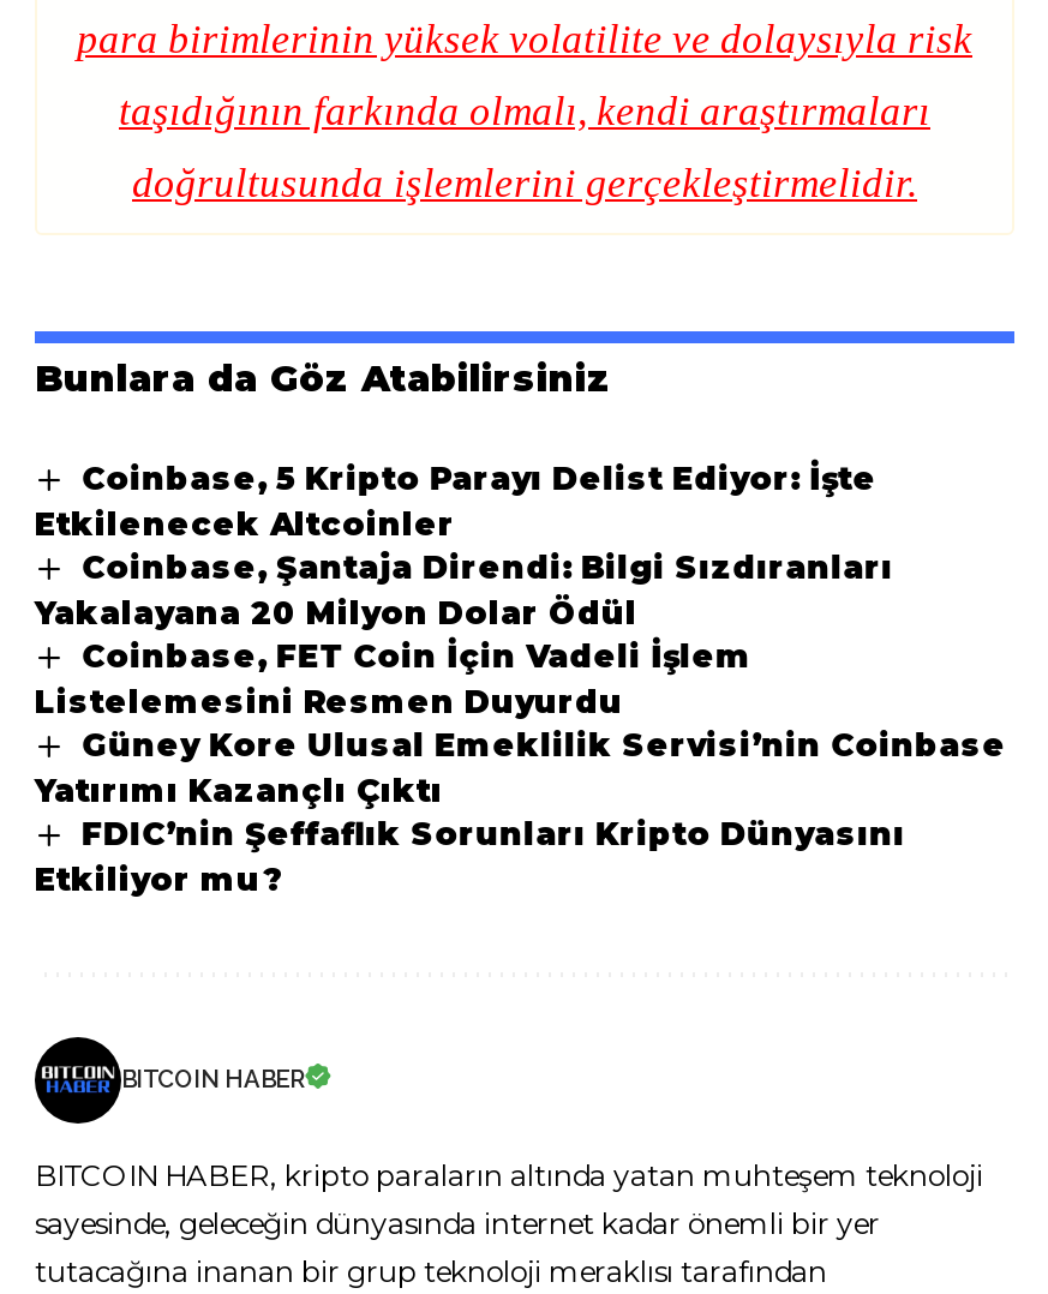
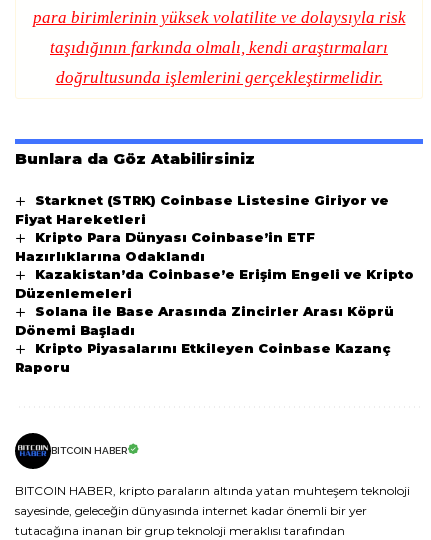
- Coinbase, 5 Kripto Parayı Delist Ediyor: İşte
- Etkilenecek Altcoinler
- Coinbase, Şantaja Direndi: Bilgi Sızdıranları
- Yakalayana 20 Milyon Dolar Ödül
- Coinbase, FET Coin İçin Vadeli İşlem
- Listelemesini Resmen Duyurdu
- Güney Kore Ulusal Emeklilik Servisi’nin Coinbase
- Yatırımı Kazançlı Çıktı
- FDIC’nin Şeffaflık Sorunları Kripto Dünyasını
- Etkiliyor mu?
+ Starknet (STRK) Coinbase Listesine Giriyor ve
+ Fiyat Hareketleri
+ Kripto Para Dünyası Coinbase’in ETF
+ Hazırlıklarına Odaklandı
+ Kazakistan’da Coinbase’e Erişim Engeli ve Kripto
+ Düzenlemeleri
+ Solana ile Base Arasında Zincirler Arası Köprü
+ Dönemi Başladı
+ Kripto Piyasalarını Etkileyen Coinbase Kazanç
+ Raporu
